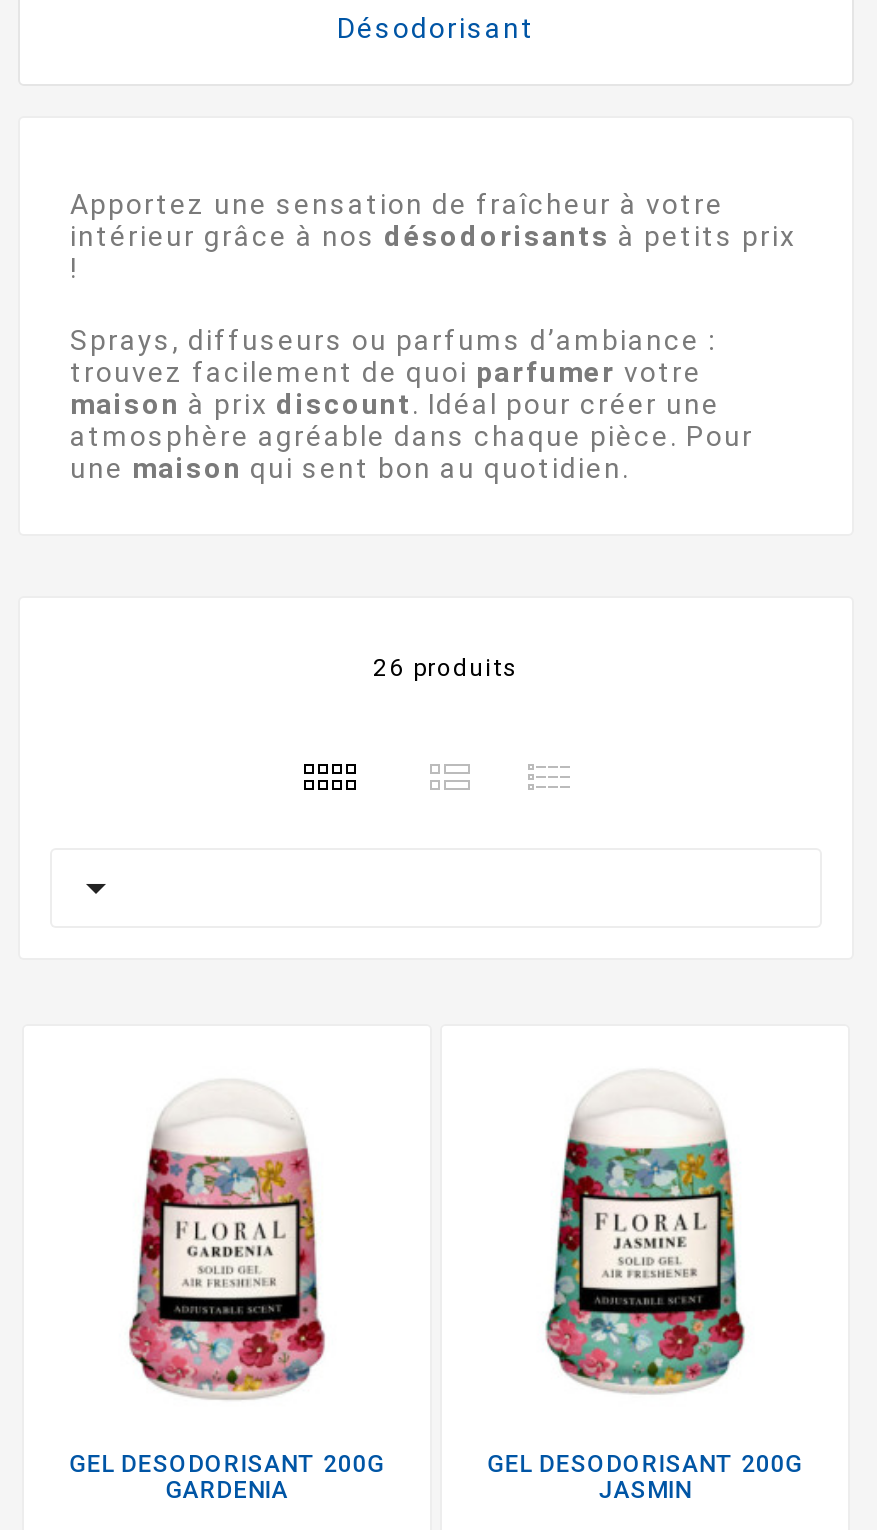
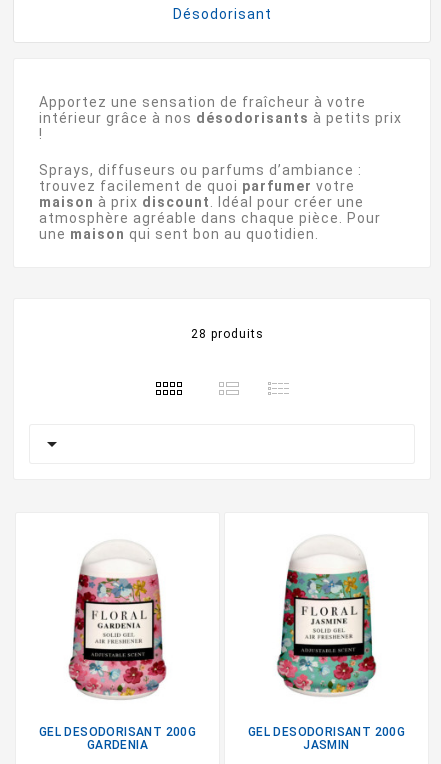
- 26 produits
+ 28 produits
